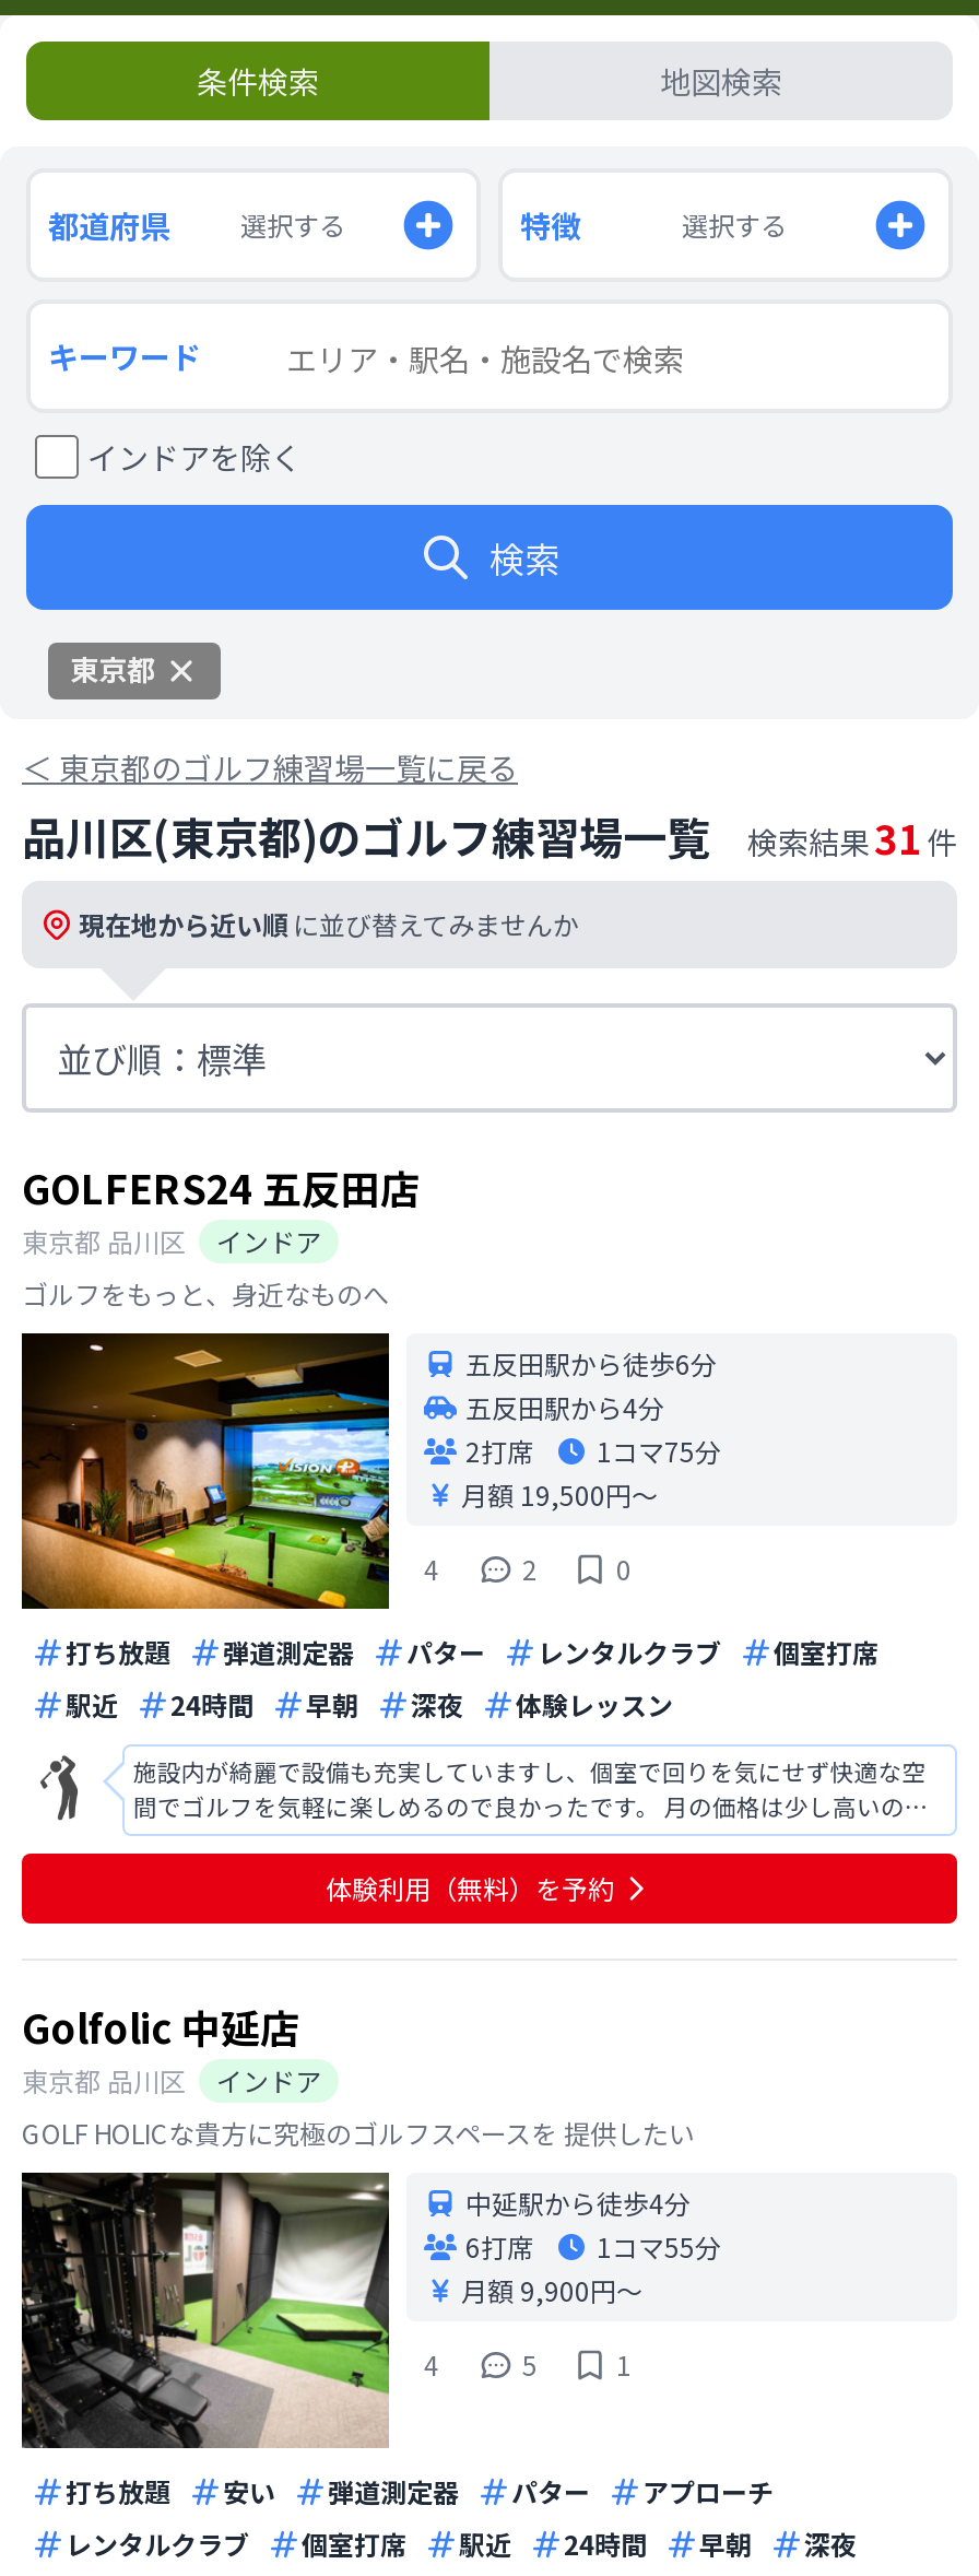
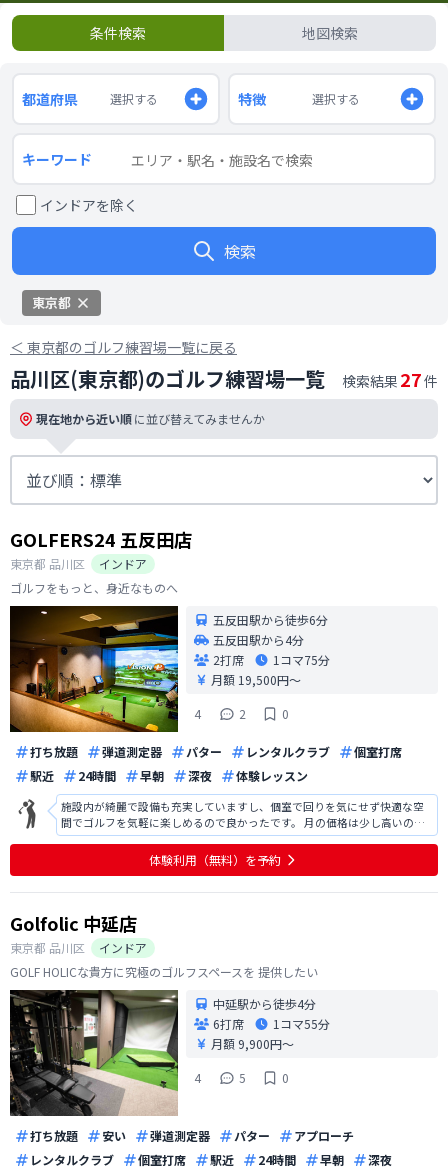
- 品川区(東京都)のゴルフ練習場一覧 検索結果 31 件
+ 品川区(東京都)のゴルフ練習場一覧 検索結果 27 件

- 1
+ 0
